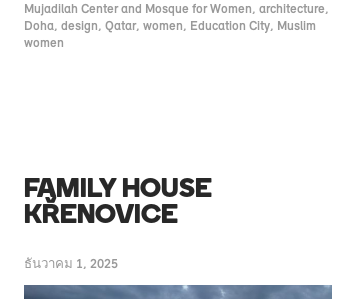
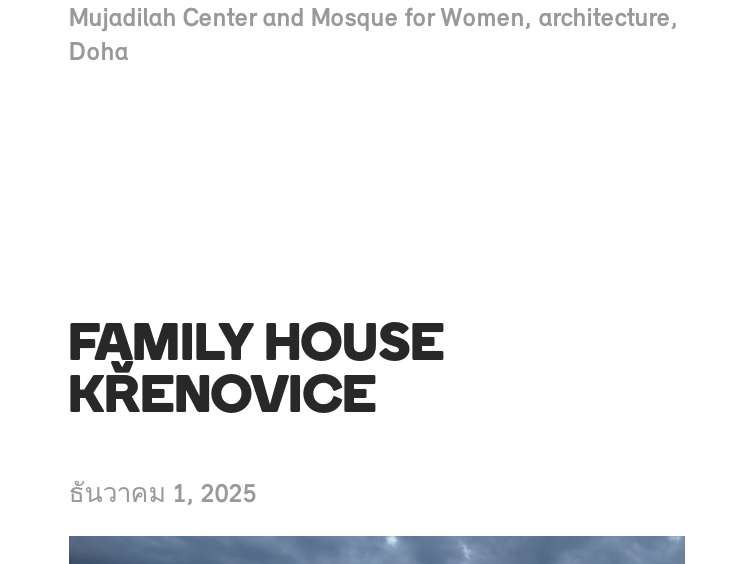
- Doha, design, Qatar, women, Education City, Muslim
- women
+ Doha
